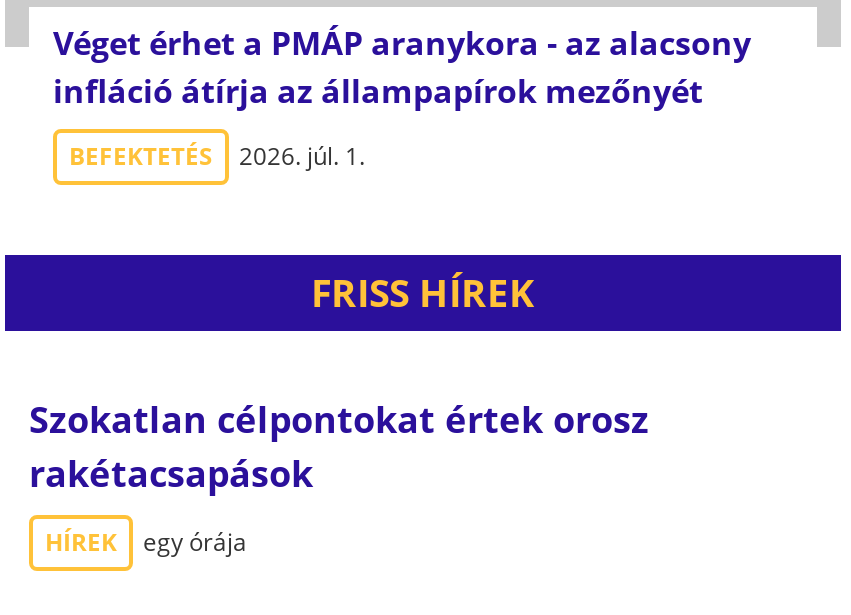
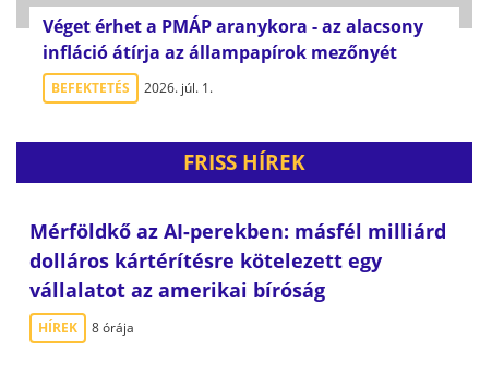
- Szokatlan célpontokat értek orosz
- rakétacsapások
+ Mérföldkő az AI-perekben: másfél milliárd
+ dolláros kártérítésre kötelezett egy
+ vállalatot az amerikai bíróság

- egy órája
+ 8 órája
